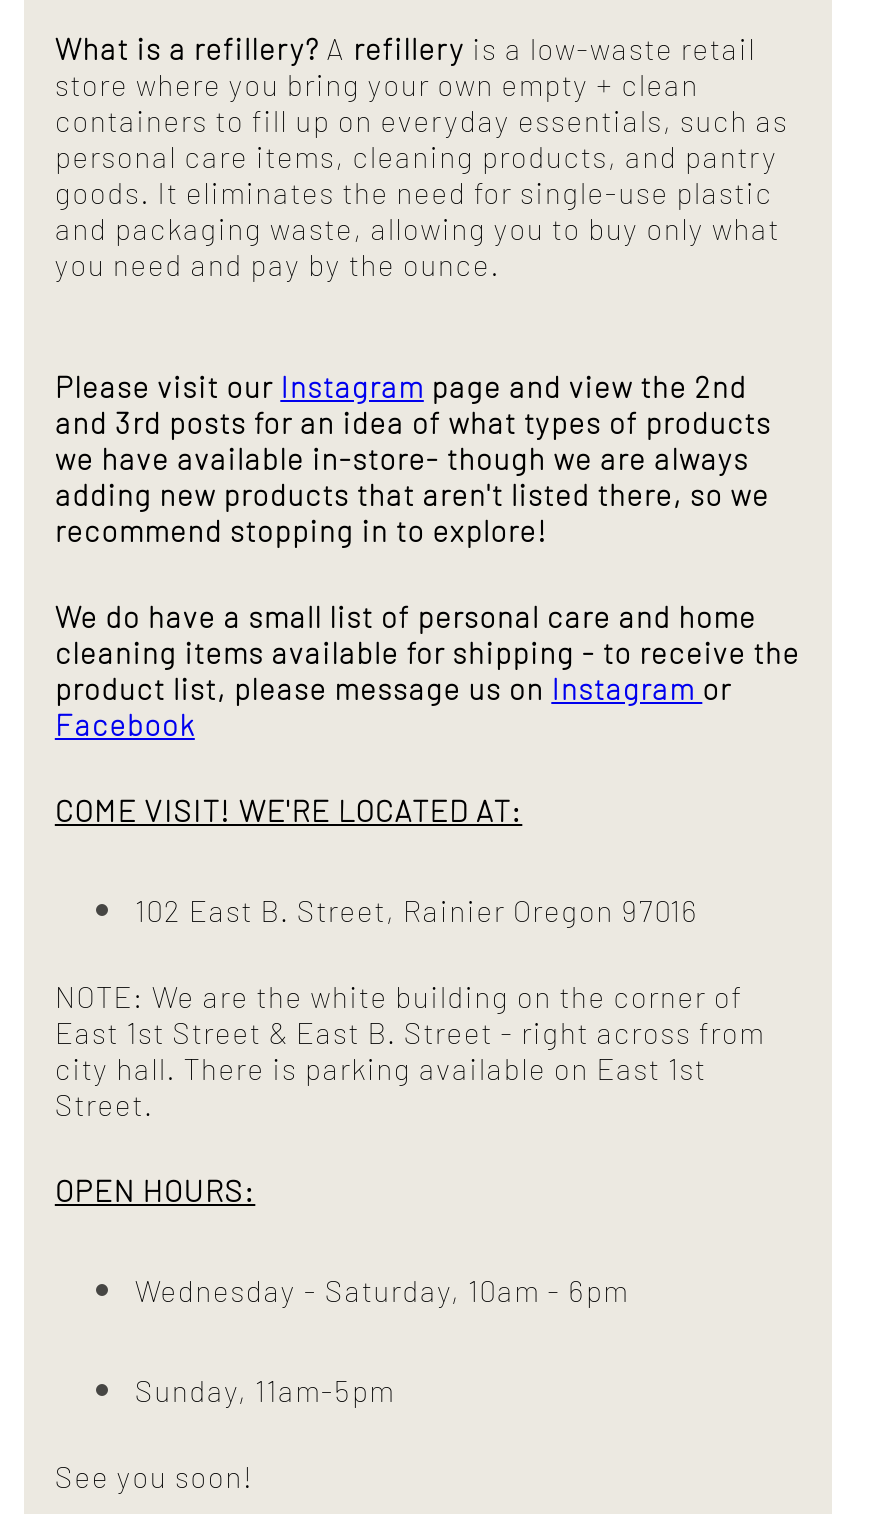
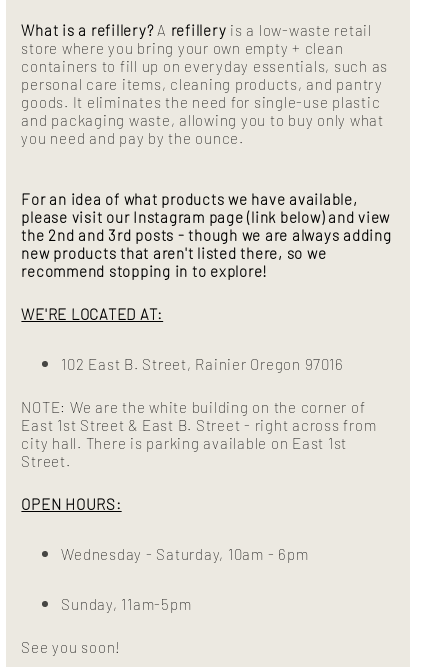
- Please visit our Instagram page and view the 2nd
- and 3rd posts for an idea of what types of products
- we have available in-store- though we are always
- adding new products that aren't listed there, so we
+ For an idea of what products we have available,
+ please visit our Instagram page (link below) and view
+ the 2nd and 3rd posts - though we are always adding
+ new products that aren't listed there, so we

- We do have a small list of personal care and home
- cleaning items available for shipping - to receive the
- product list, please message us on Instagram or
- Facebook
- COME VISIT! WE'RE LOCATED AT:
+ WE'RE LOCATED AT:
